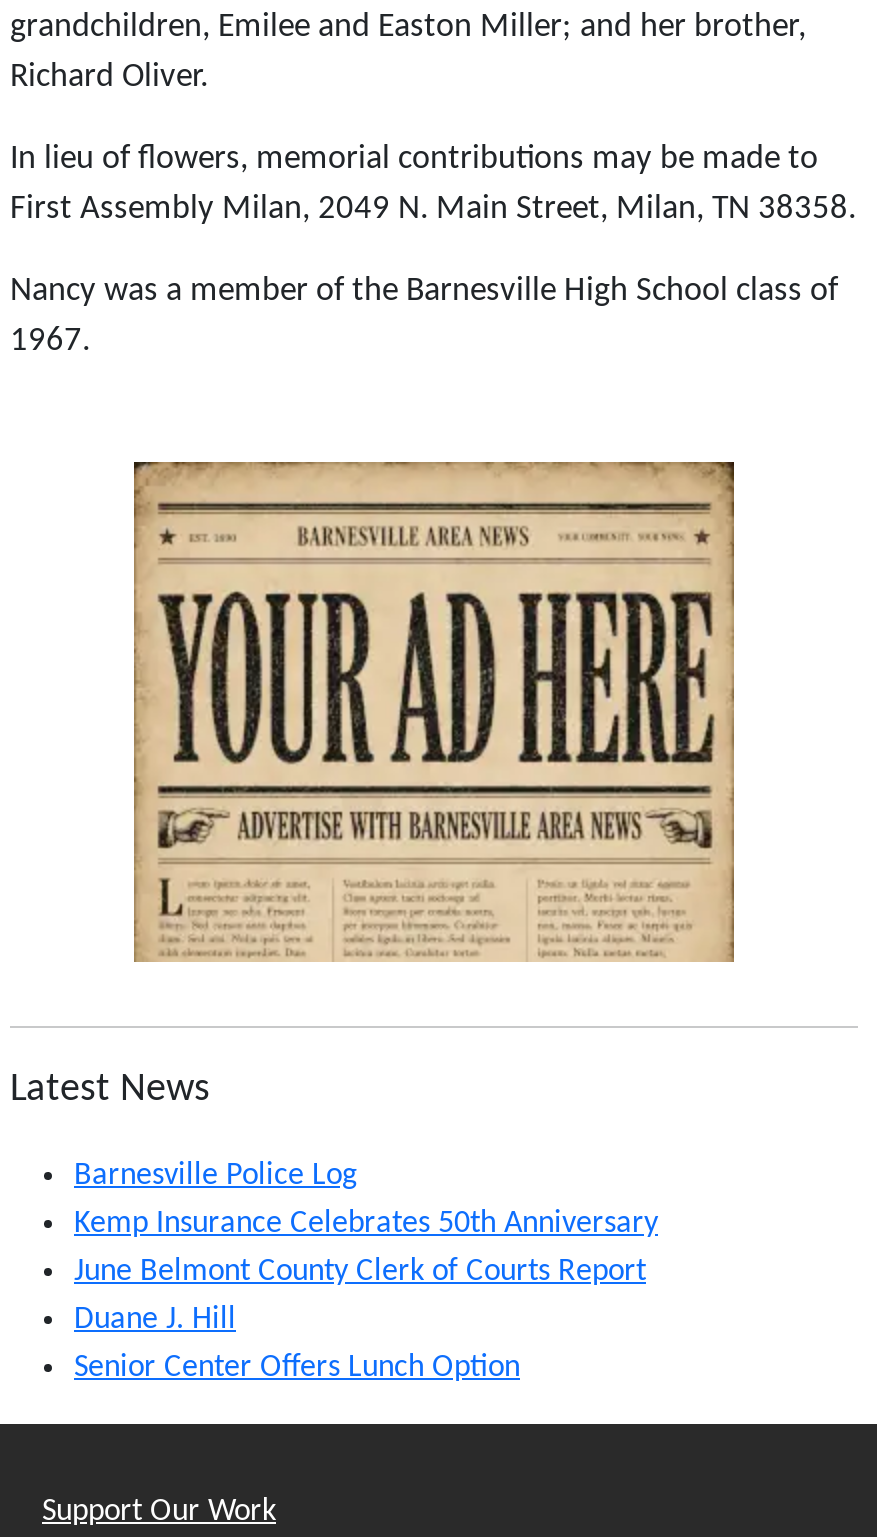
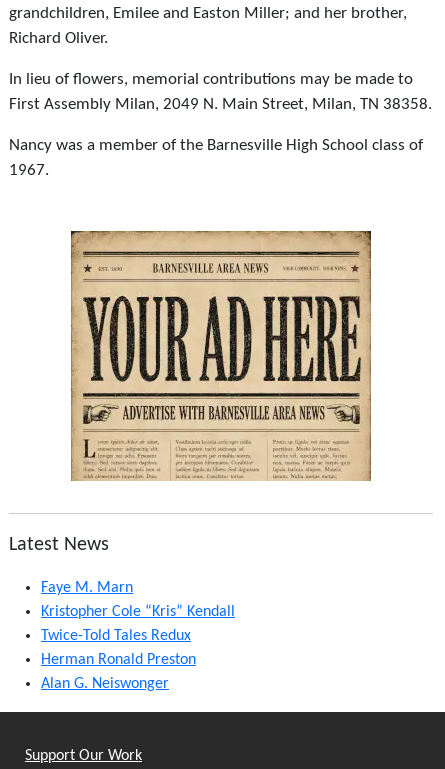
- Barnesville Police Log
+ Faye M. Marn

- Kemp Insurance Celebrates 50th Anniversary
+ Kristopher Cole “Kris” Kendall

- June Belmont County Clerk of Courts Report
+ Twice-Told Tales Redux

- Duane J. Hill
+ Herman Ronald Preston

- Senior Center Offers Lunch Option
+ Alan G. Neiswonger
